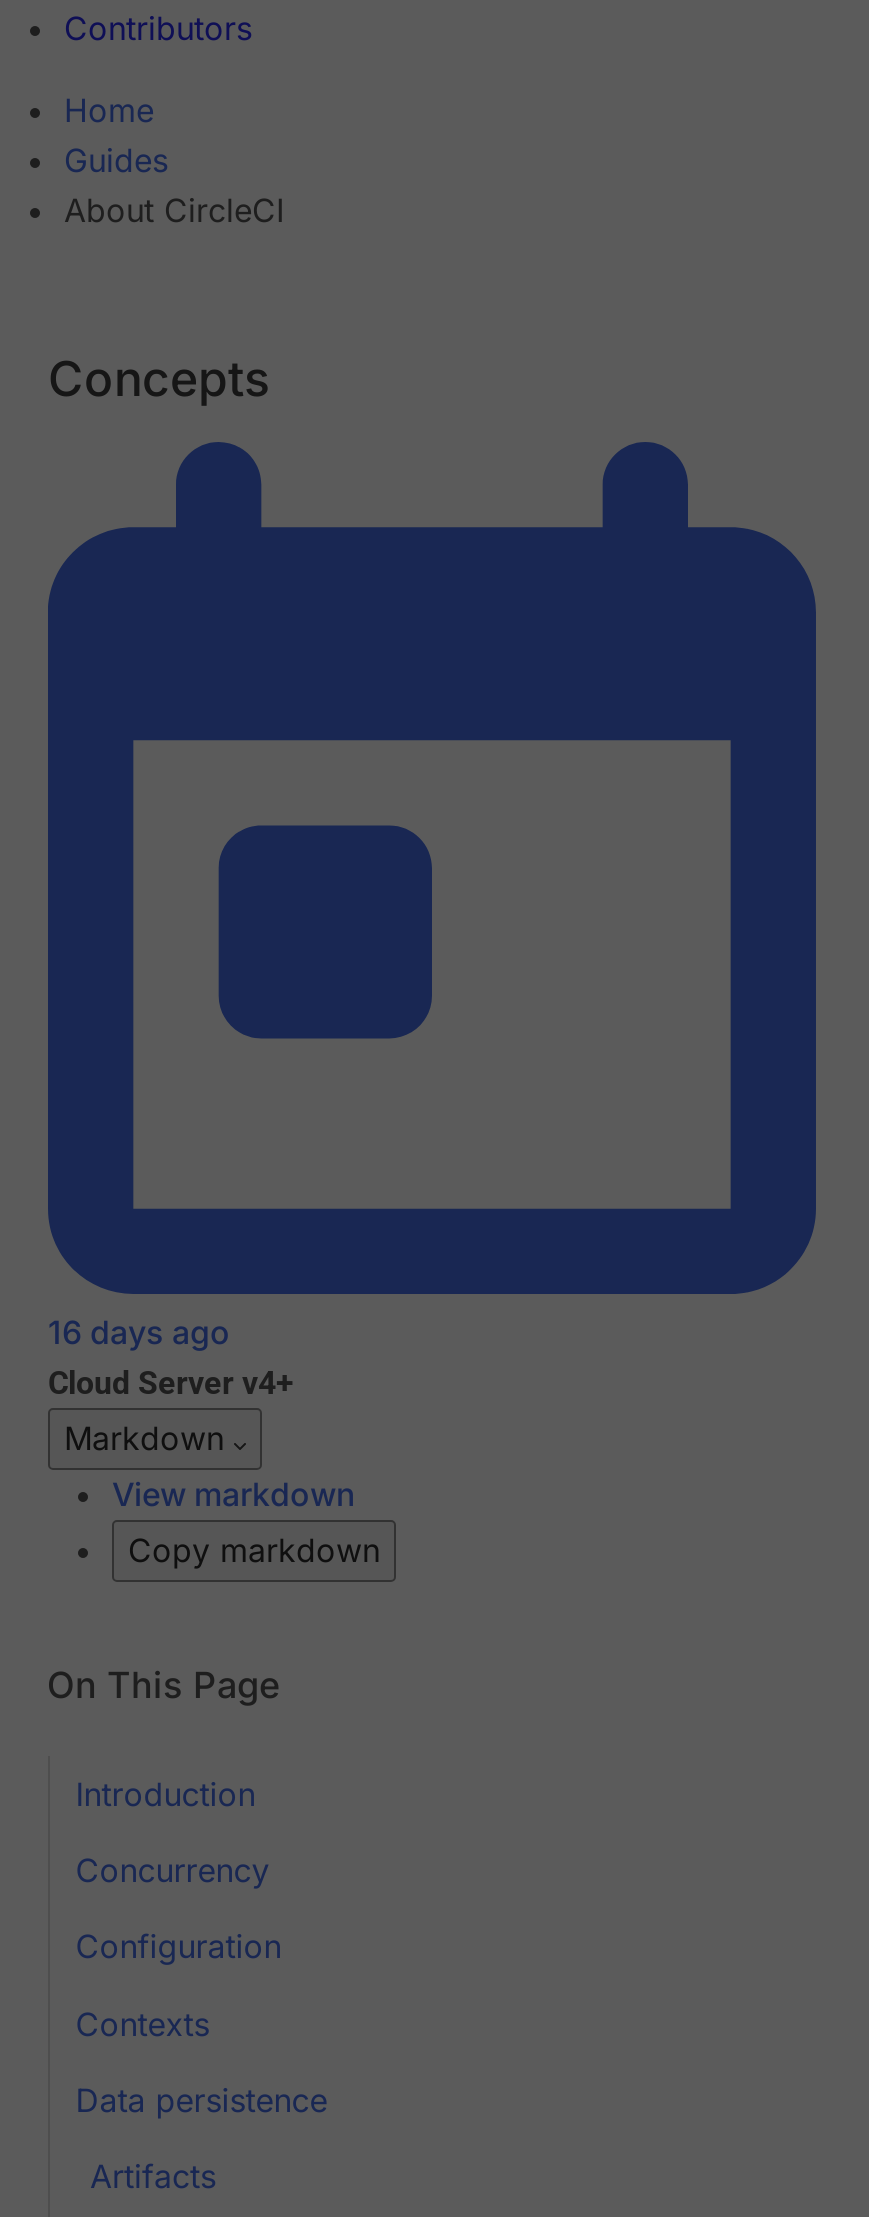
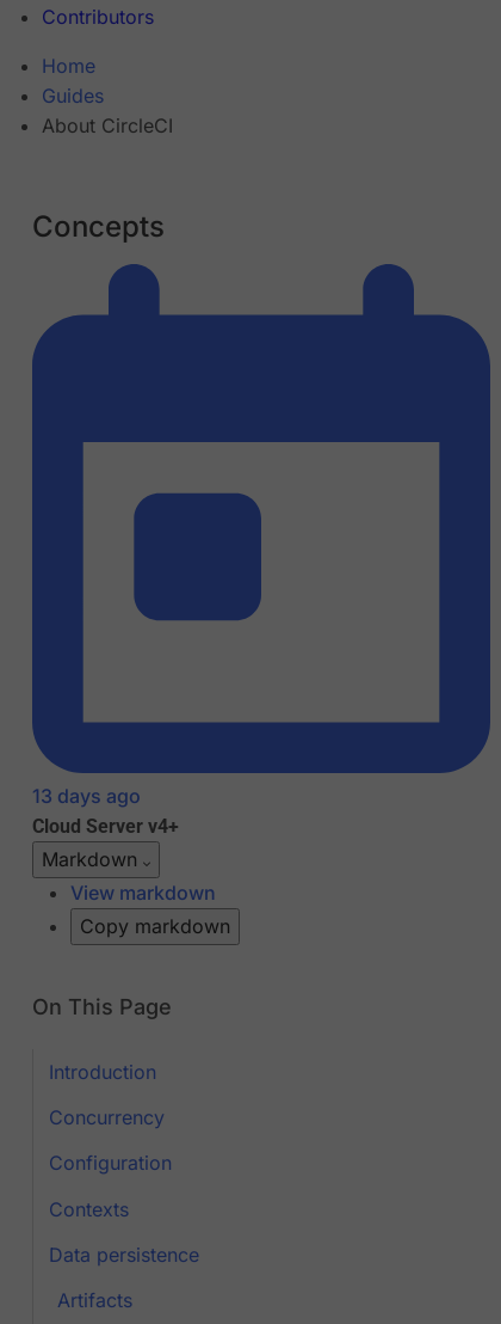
- 16 days ago
+ 13 days ago
